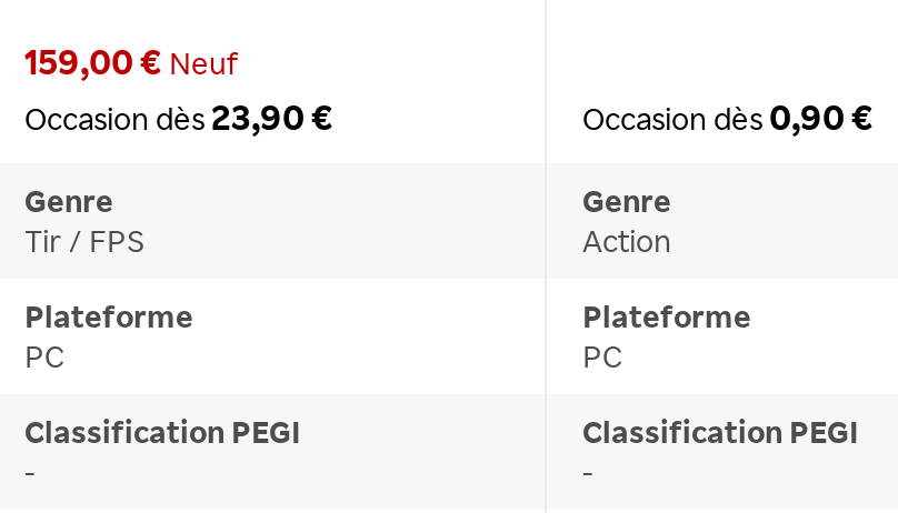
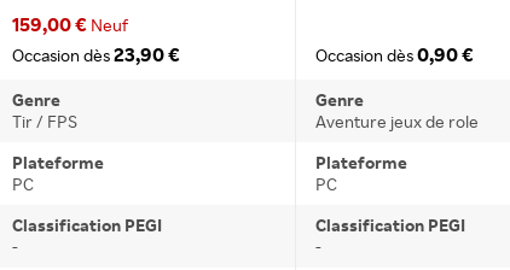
- Action
+ Aventure jeux de role
